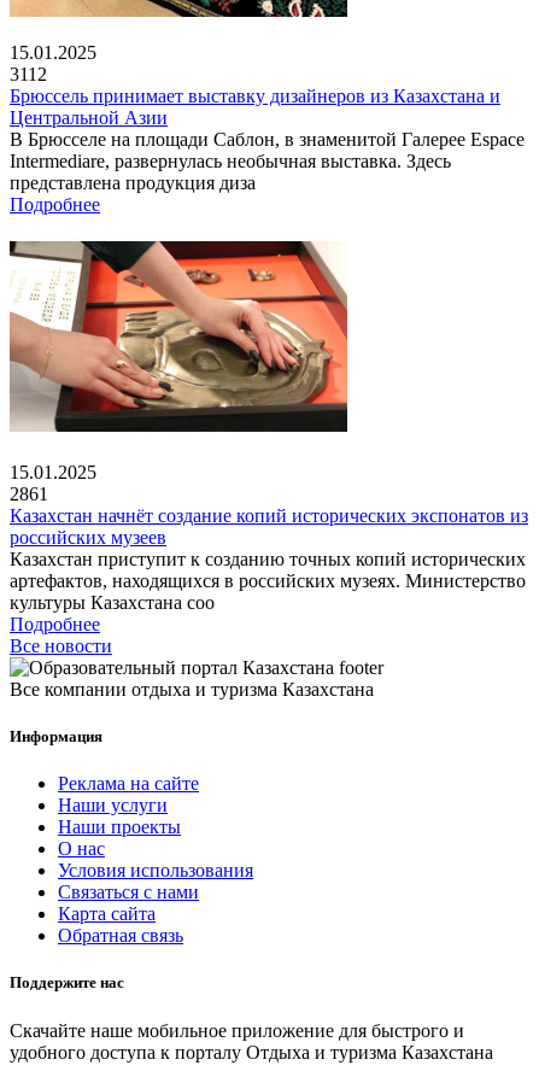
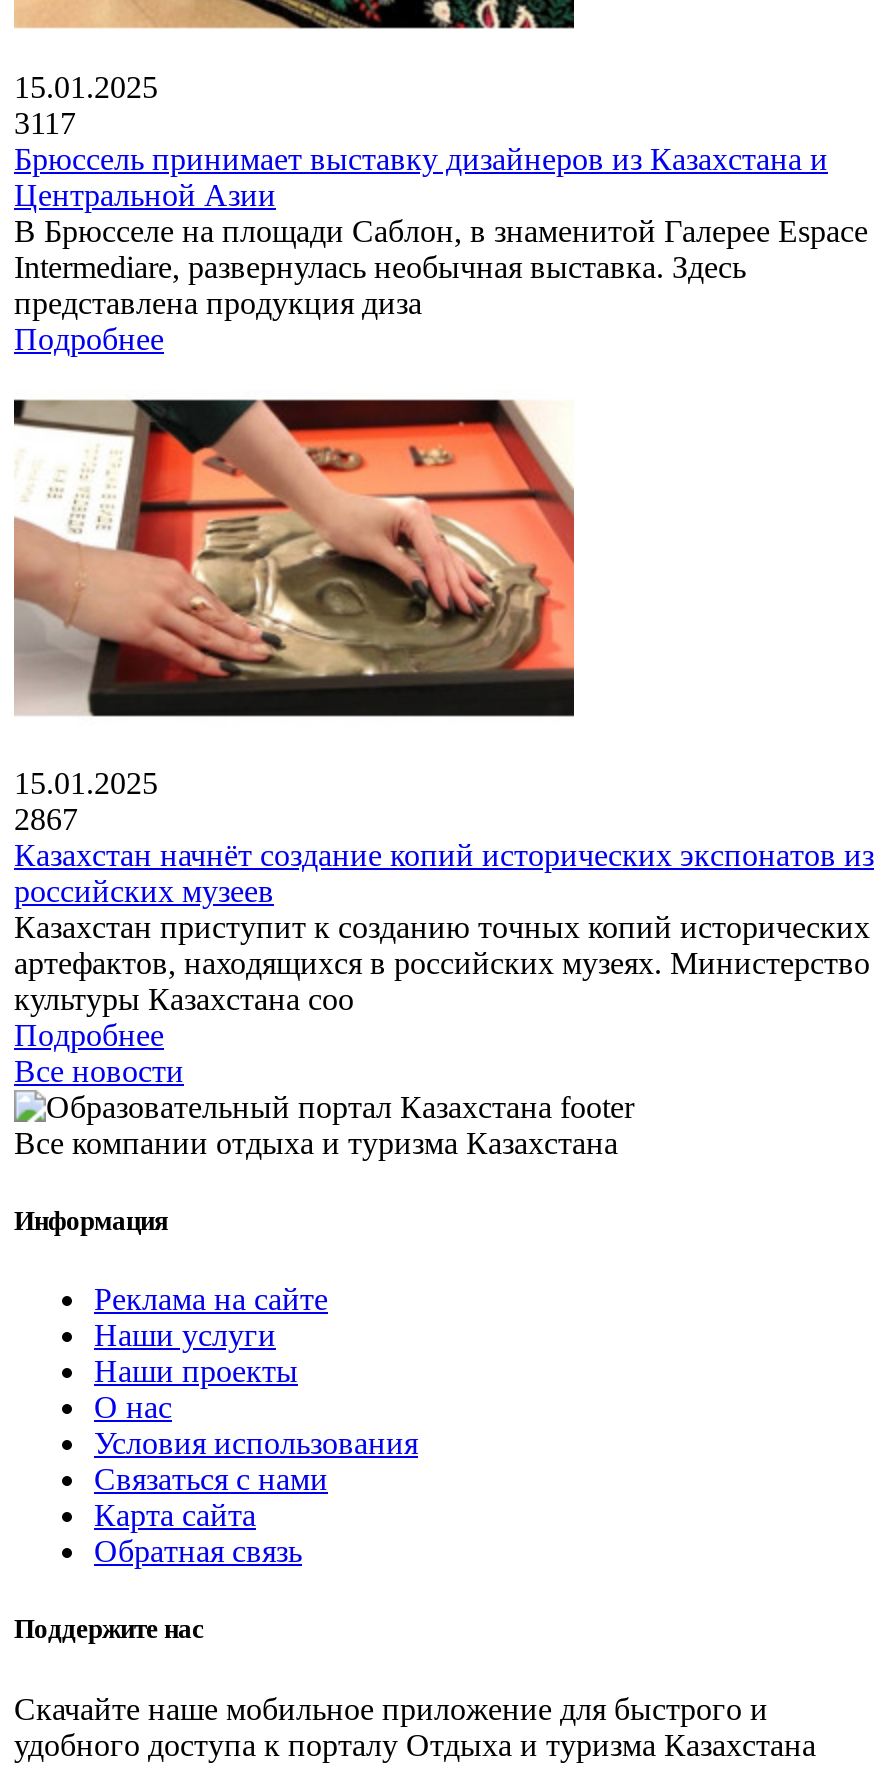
- 3112
+ 3117

- 2861
+ 2867
